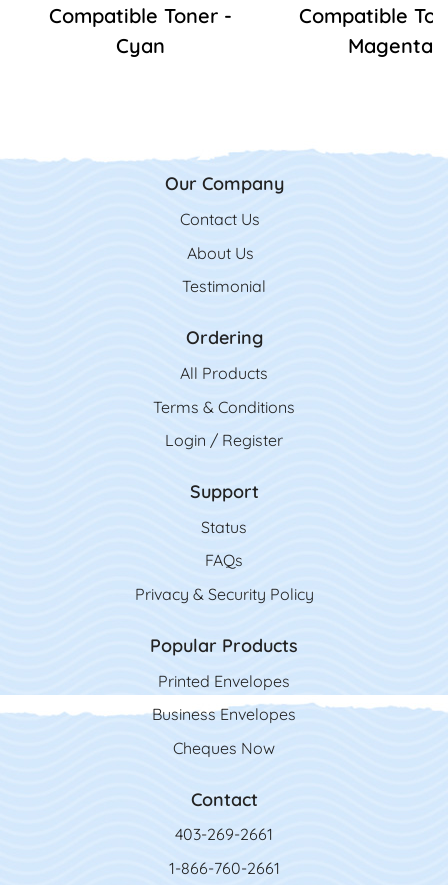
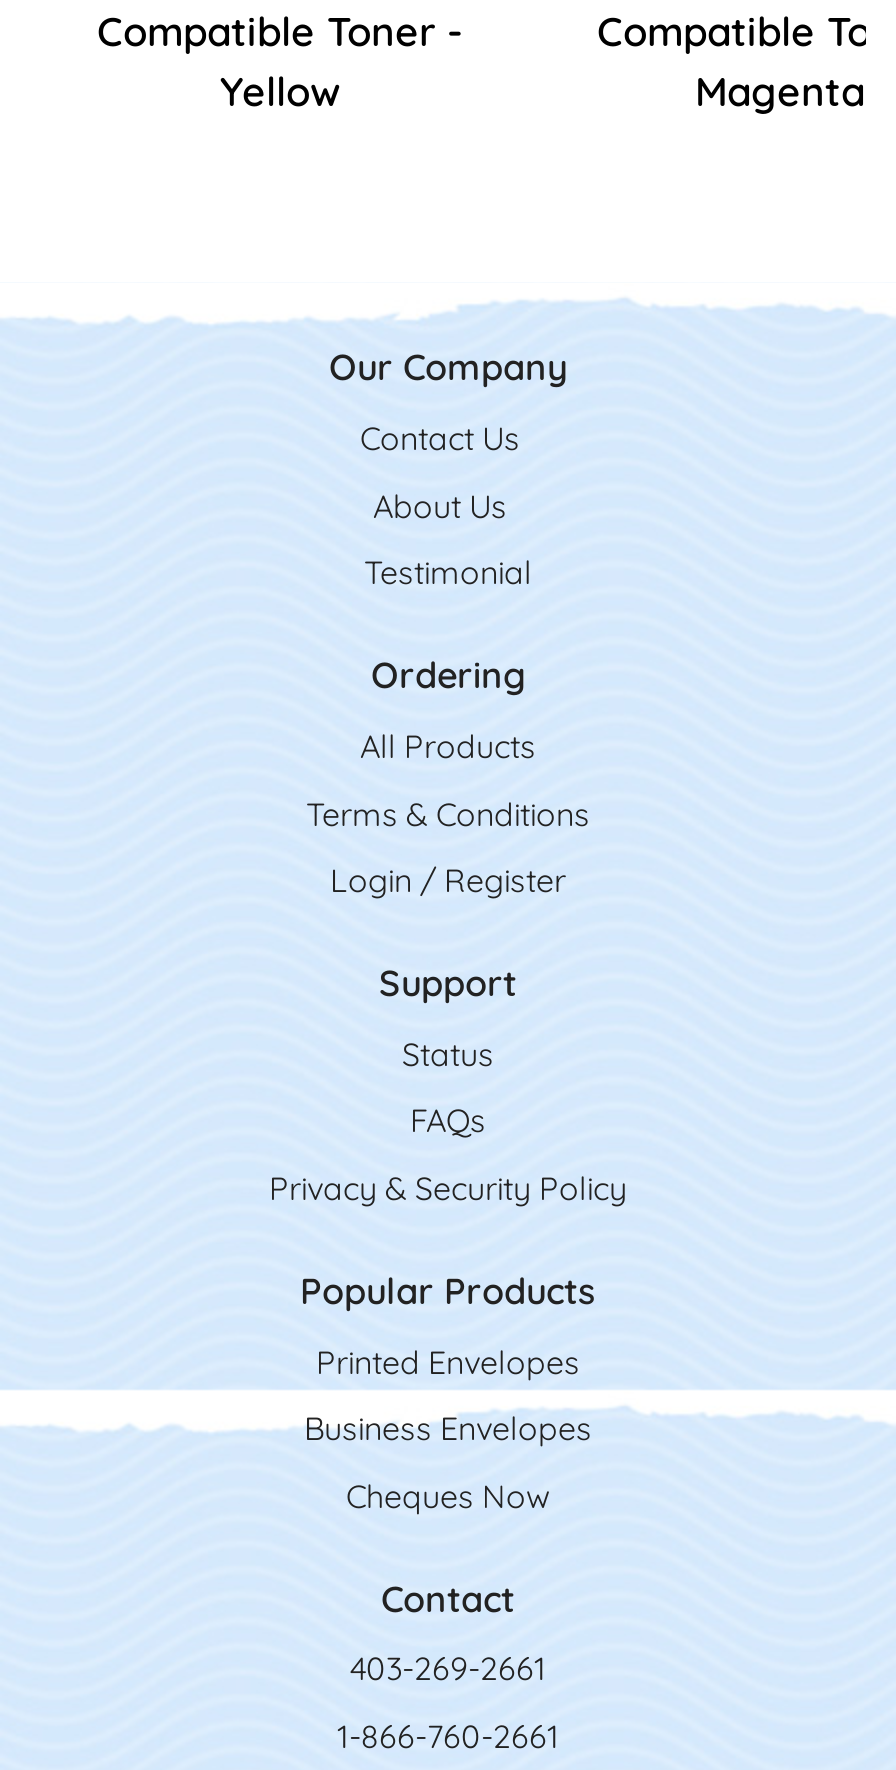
- Cyan
+ Yellow
